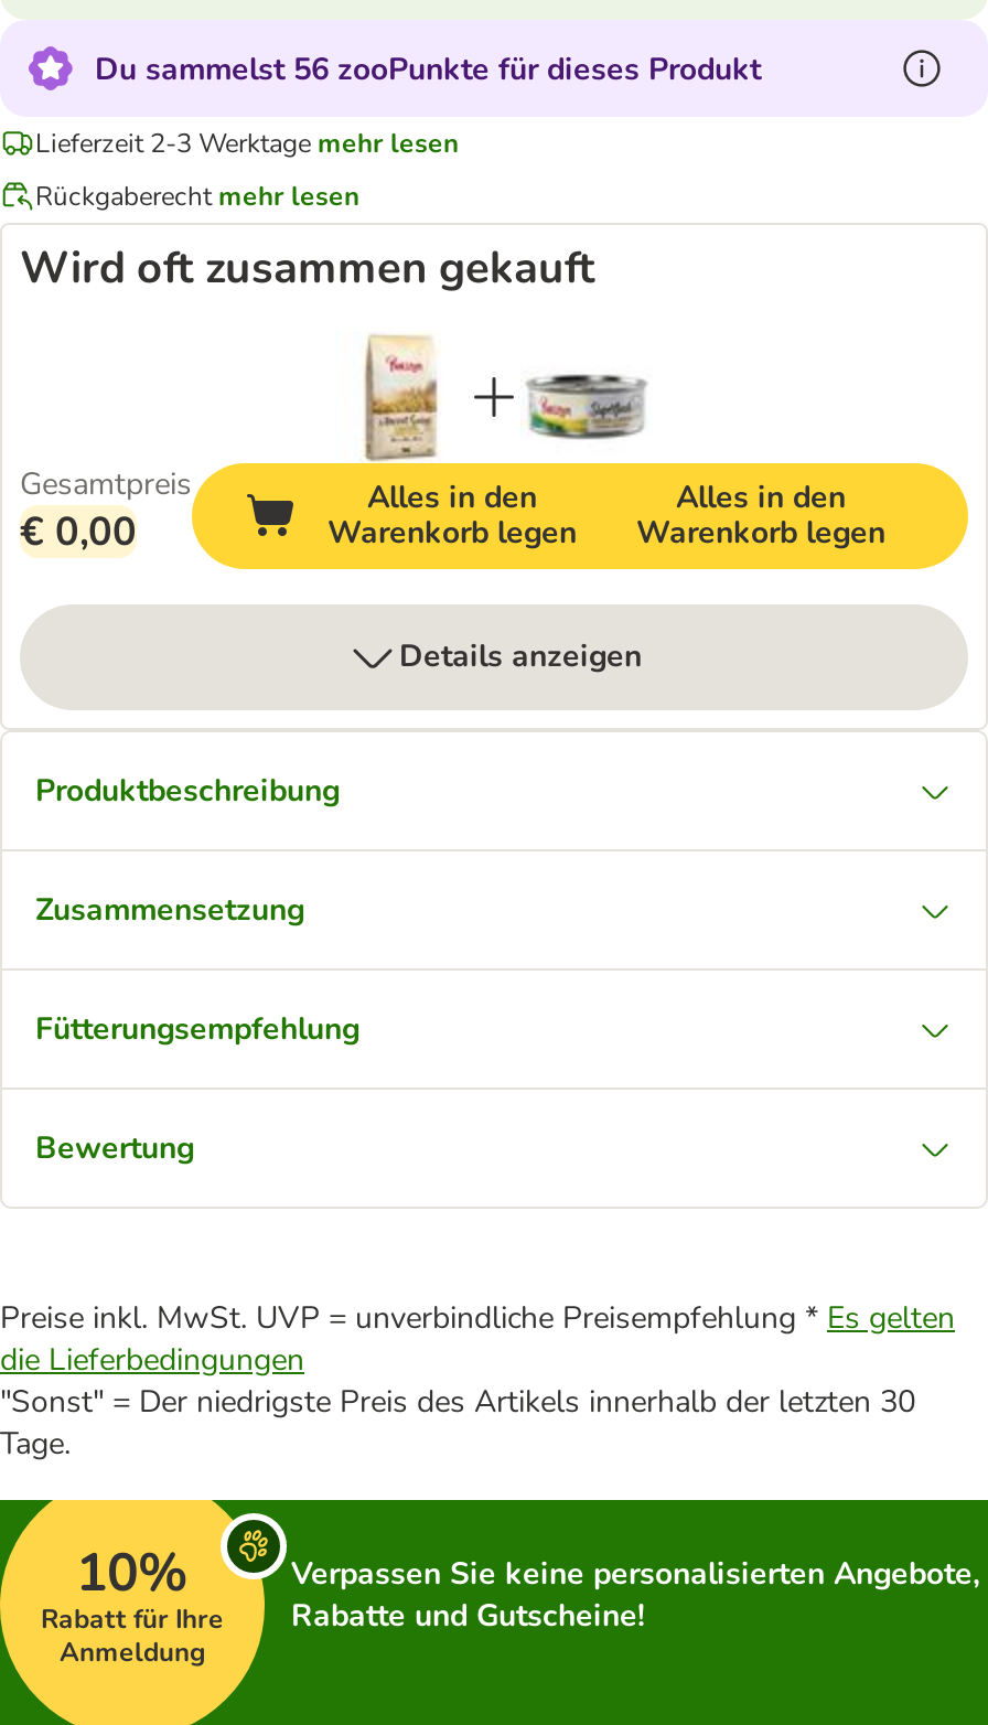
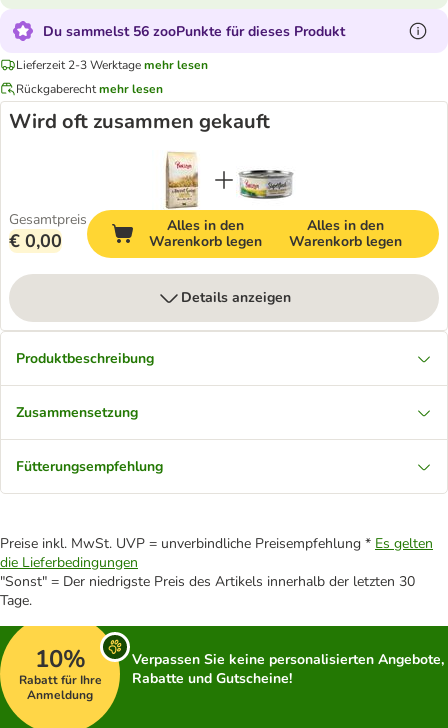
- Bewertung
